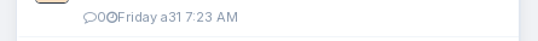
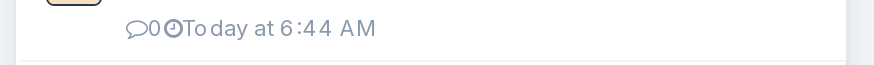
- 0 Friday a31 7:23 AM
+ 0 Today at 6:44 AM
